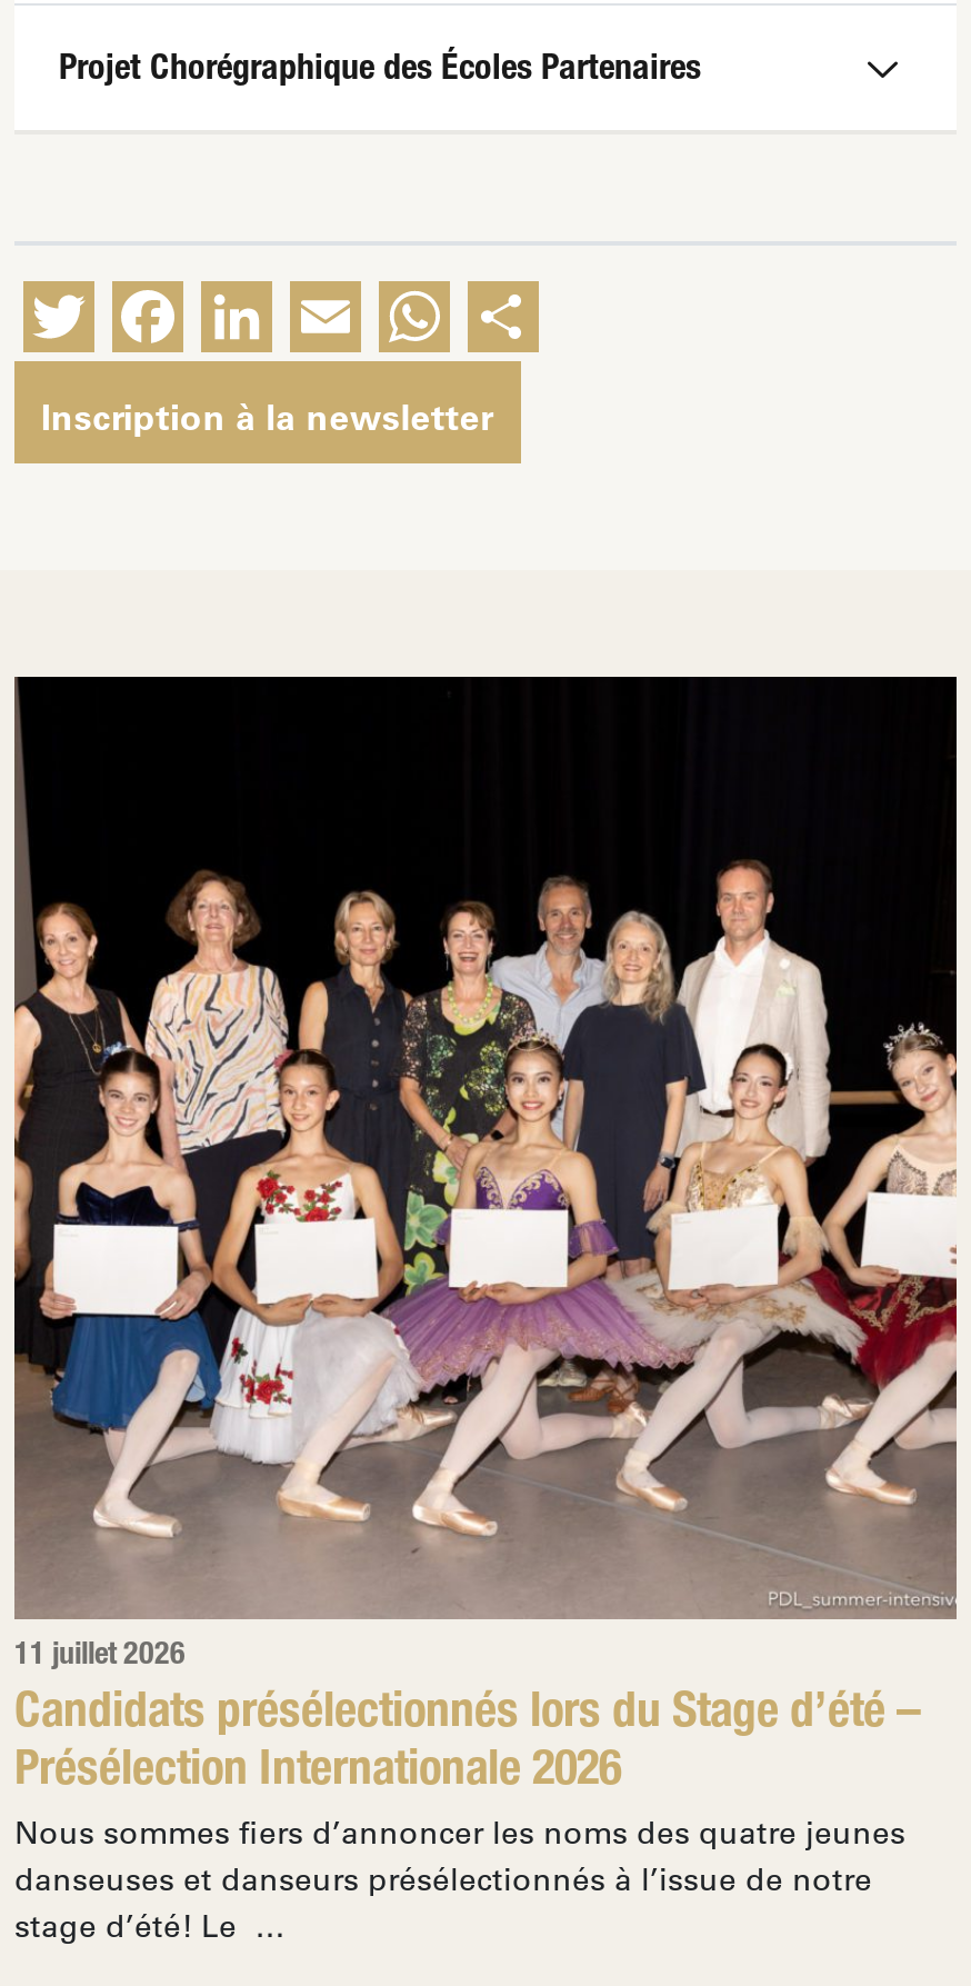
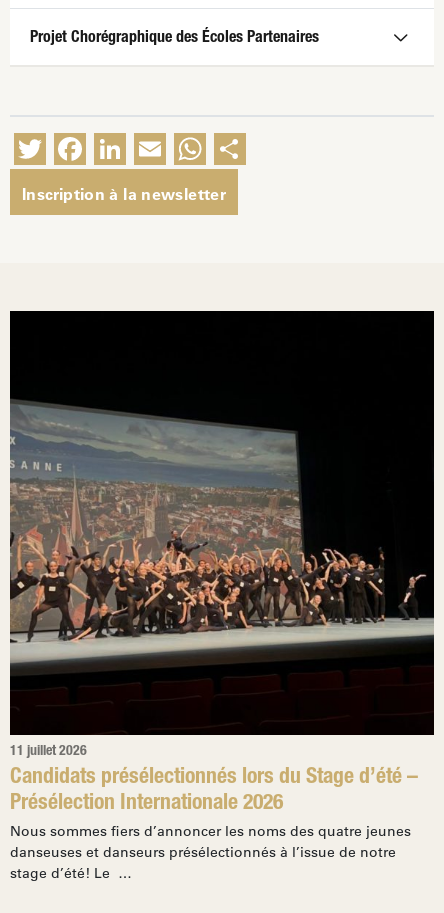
- [image]
+ [image]
